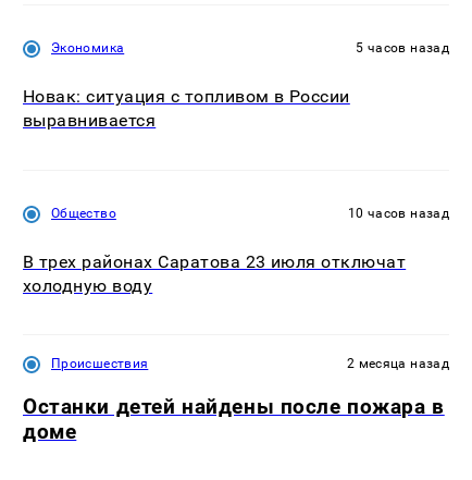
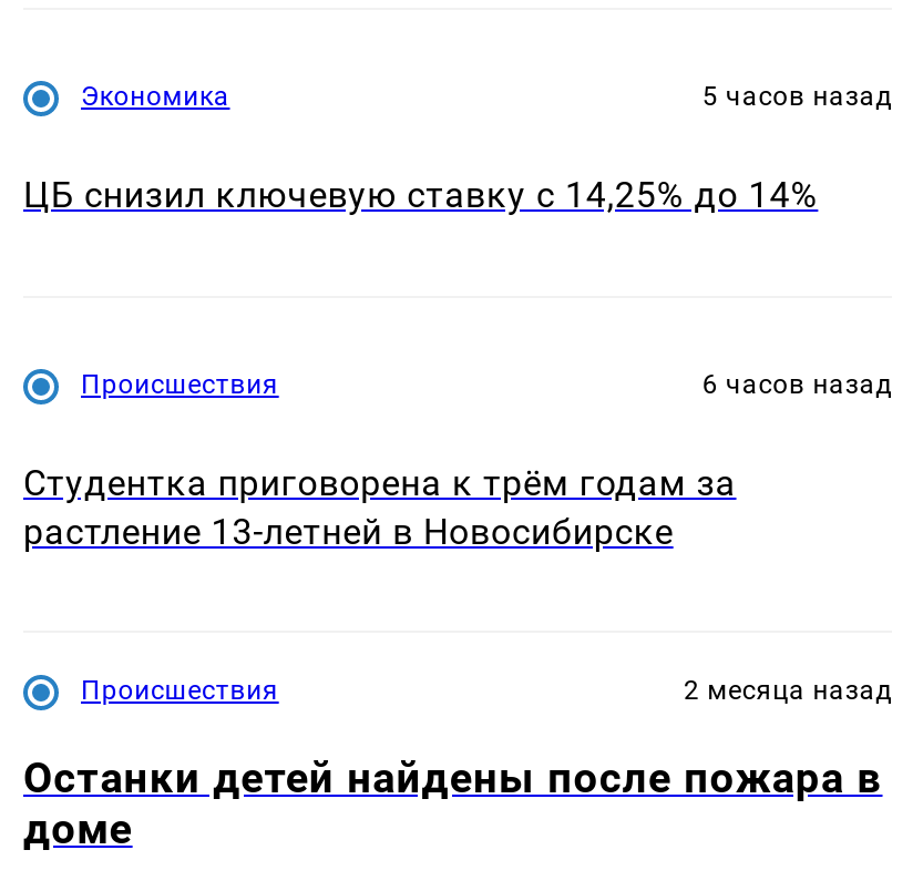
- Новак: ситуация с топливом в России
- выравнивается
+ ЦБ снизил ключевую ставку с 14,25% до 14%

- Общество
- 10 часов назад
+ Происшествия
+ 6 часов назад

- В трех районах Саратова 23 июля отключат
- холодную воду
+ Студентка приговорена к трём годам за
+ растление 13-летней в Новосибирске
